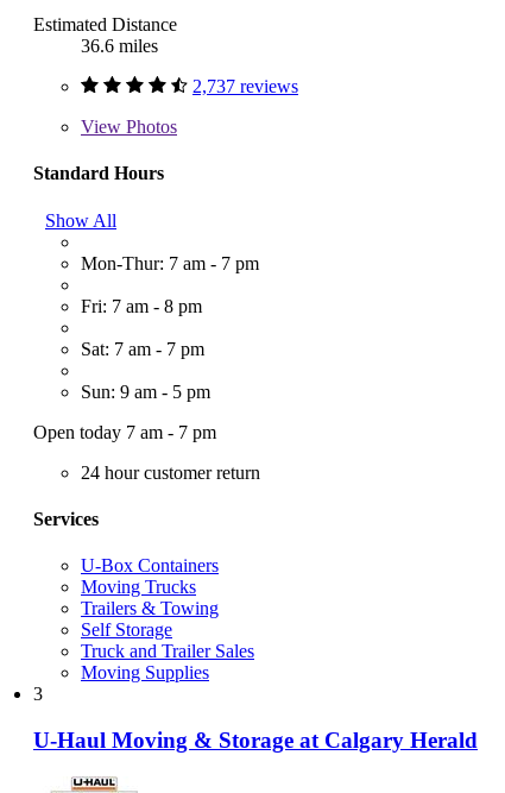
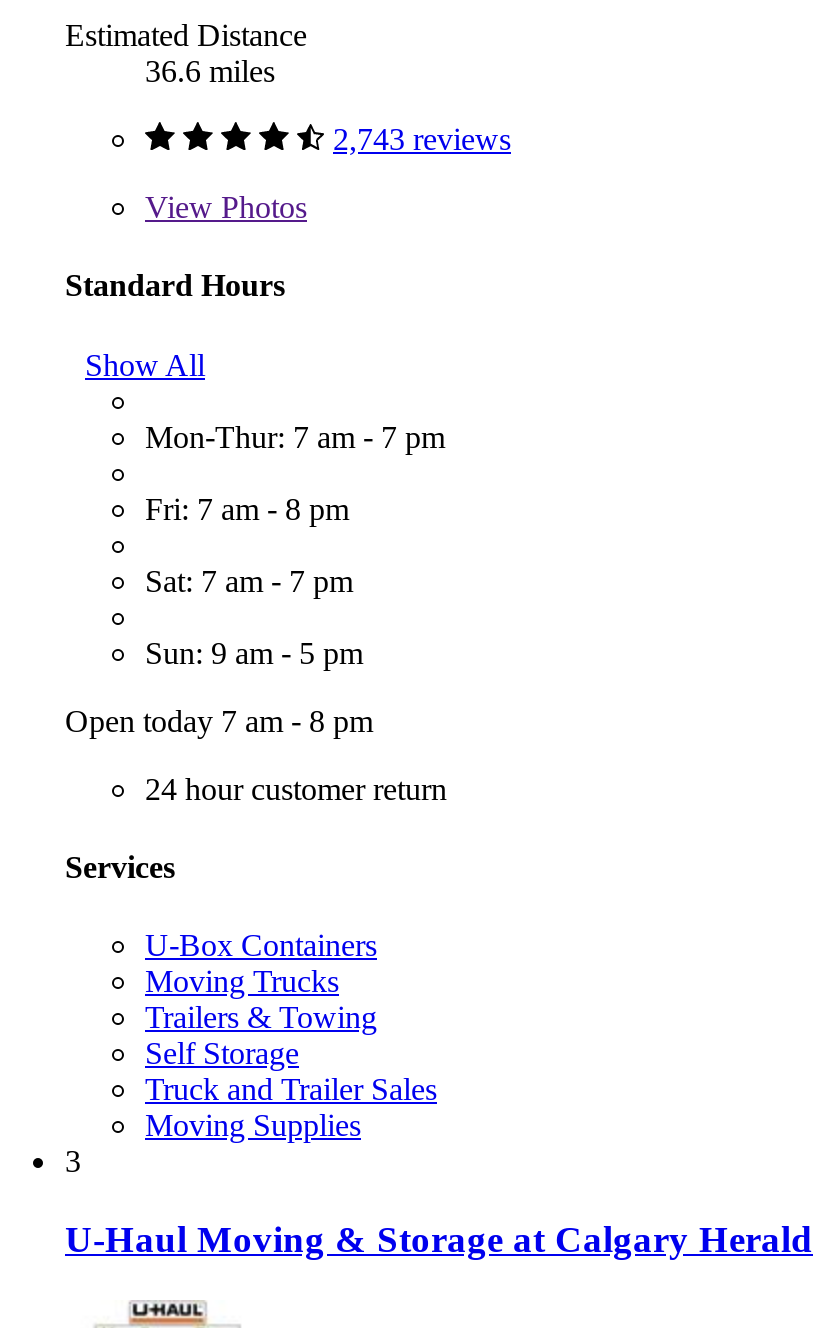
- 2,737 reviews
+ 2,743 reviews

- Open today 7 am - 7 pm
+ Open today 7 am - 8 pm
